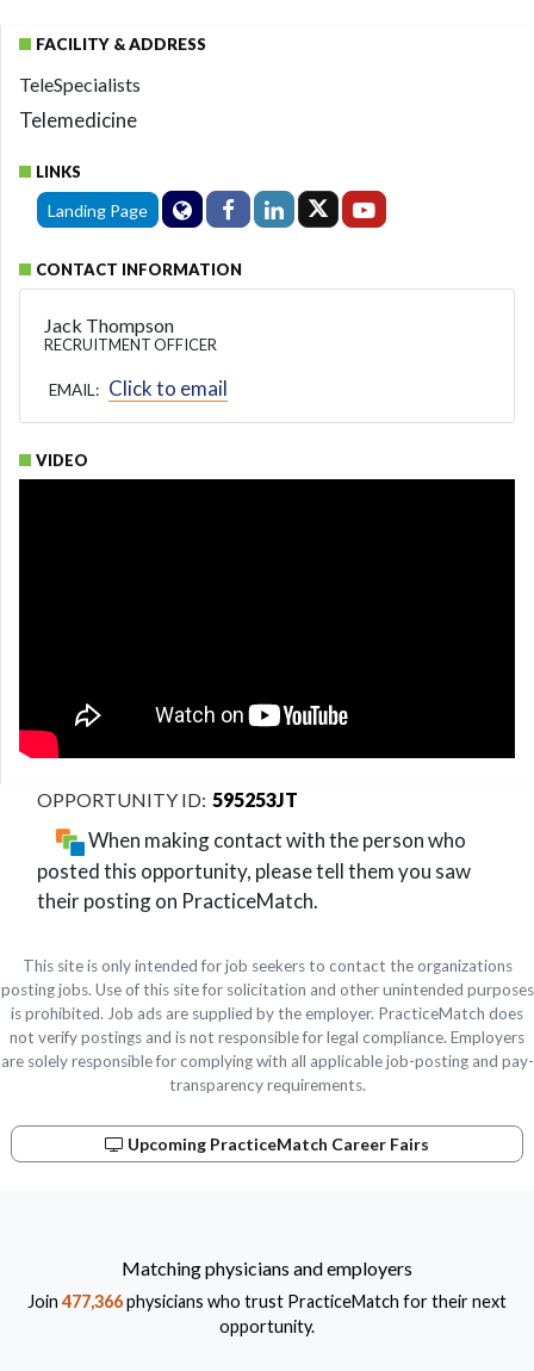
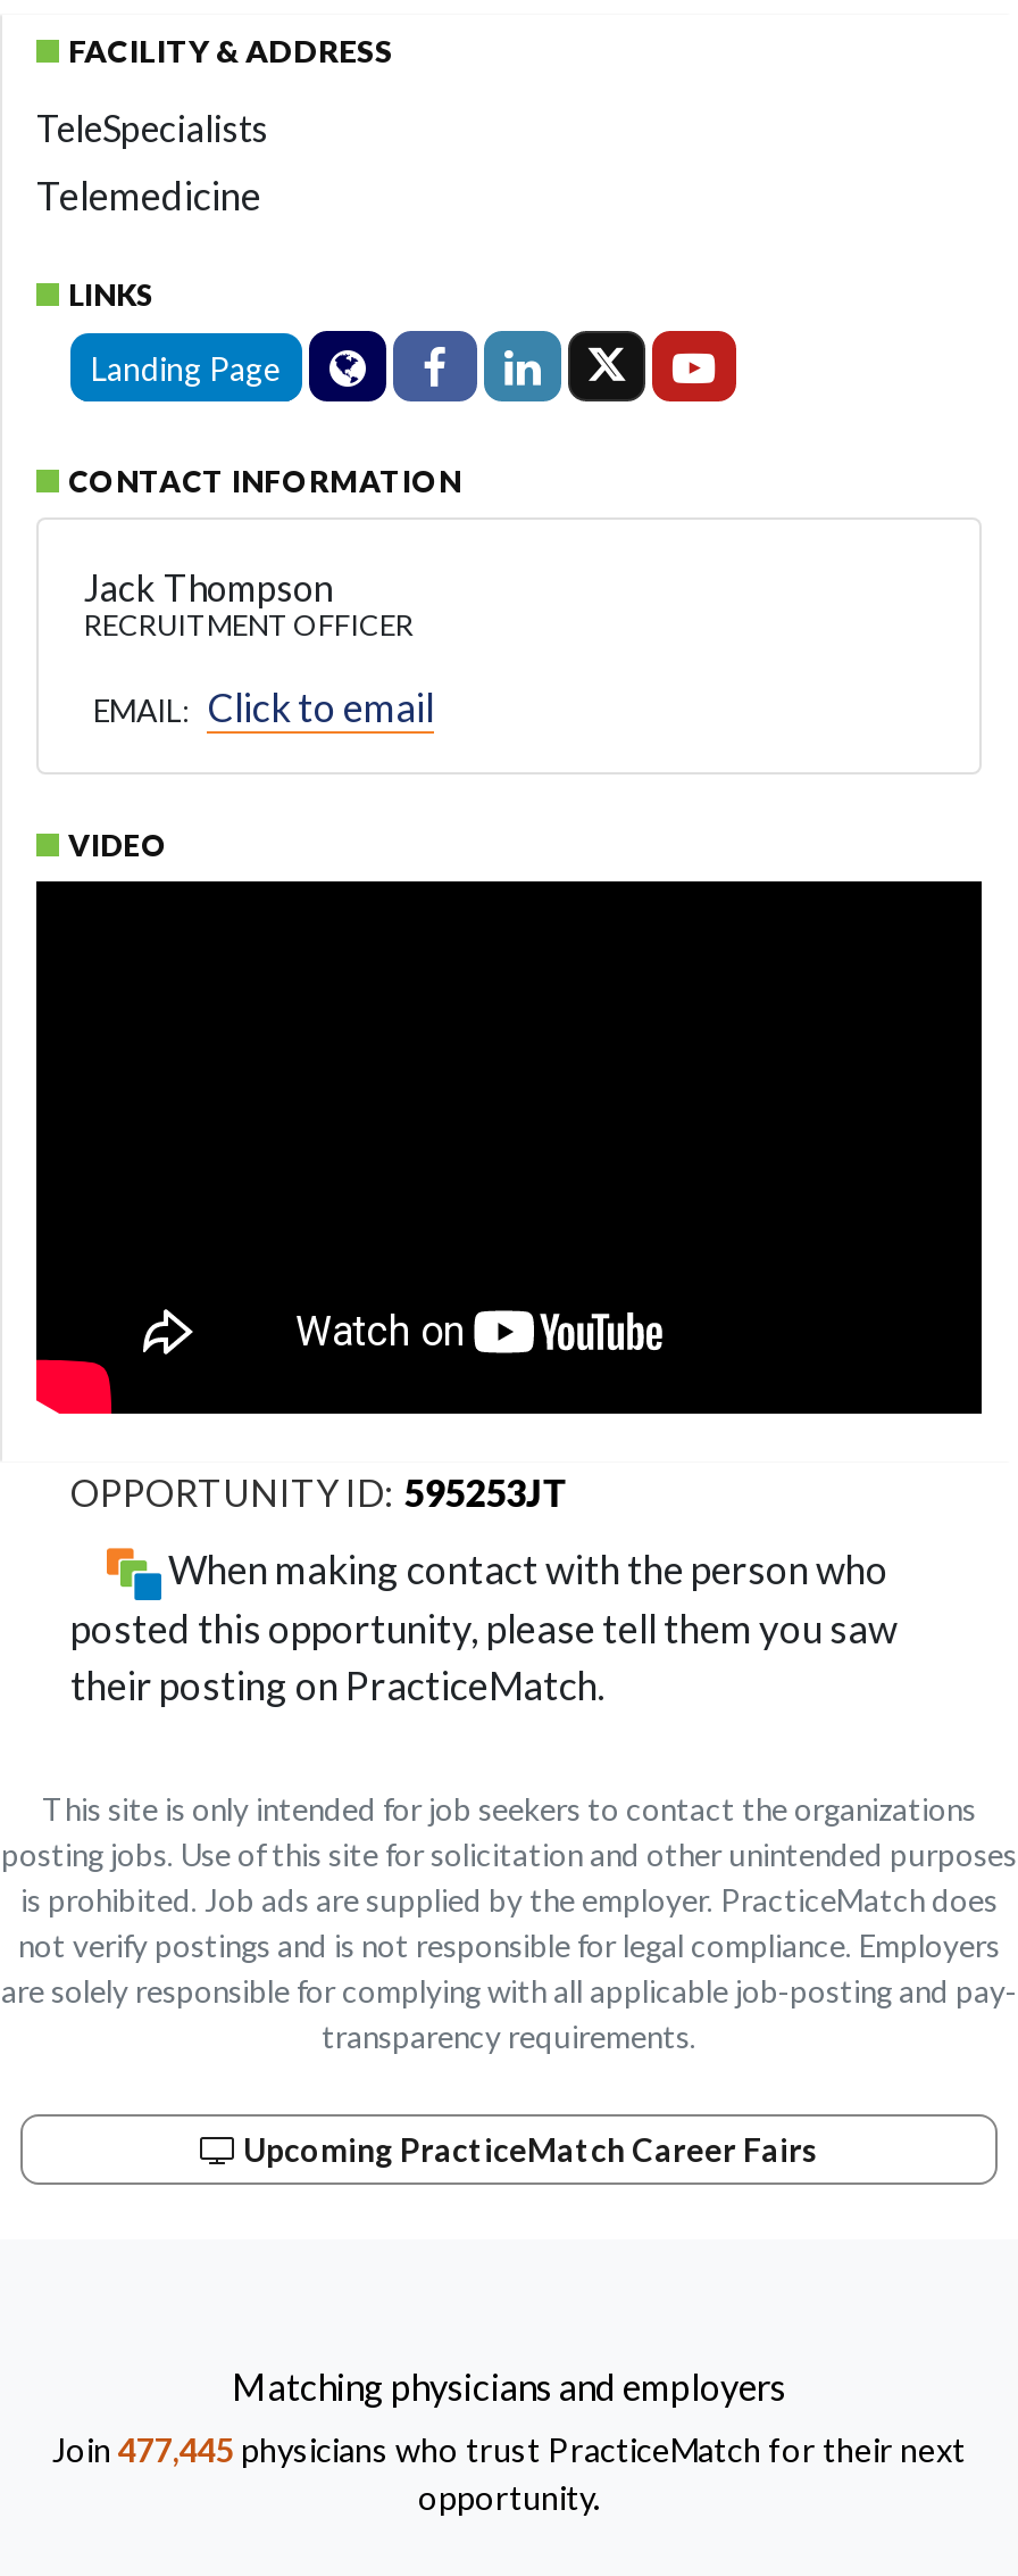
- Join 477,366 physicians who trust PracticeMatch for their next
+ Join 477,445 physicians who trust PracticeMatch for their next
